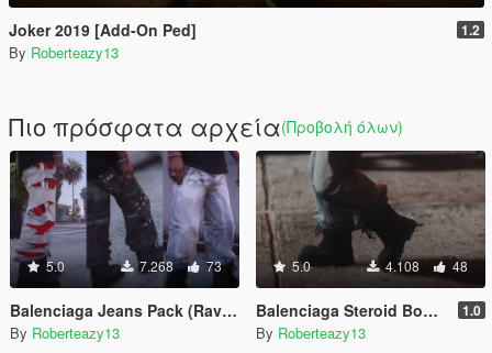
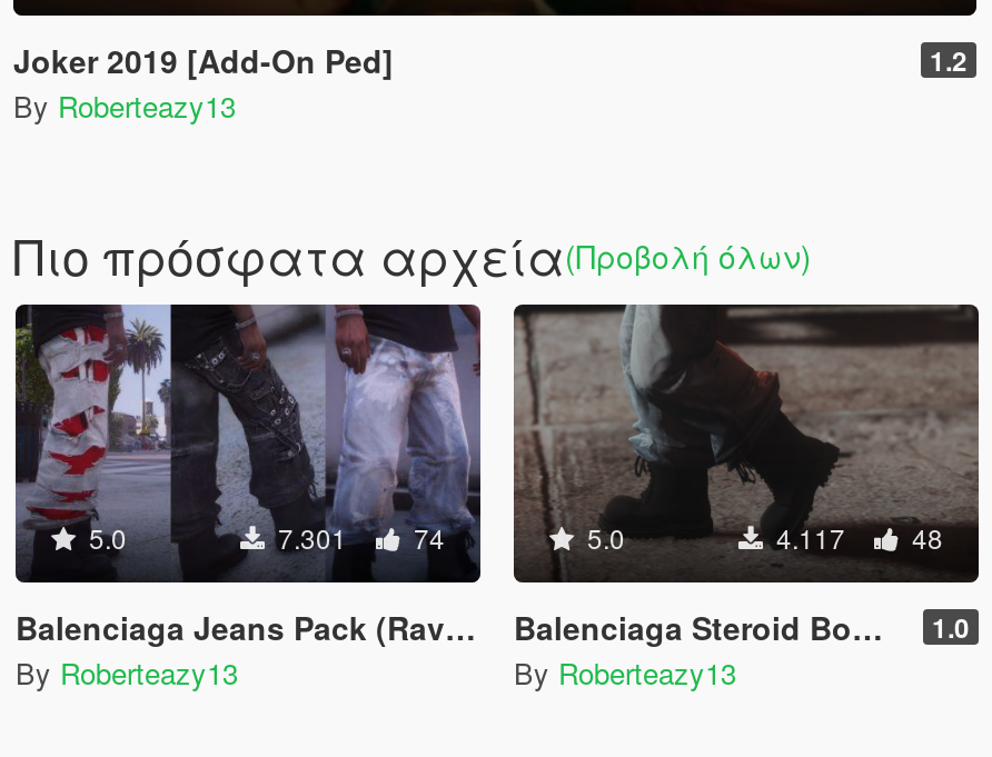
- 7.268
+ 7.301

- 73
+ 74

- 4.108 48
+ 4.117 48
